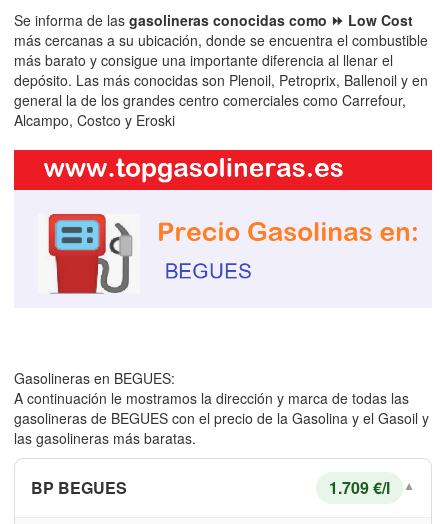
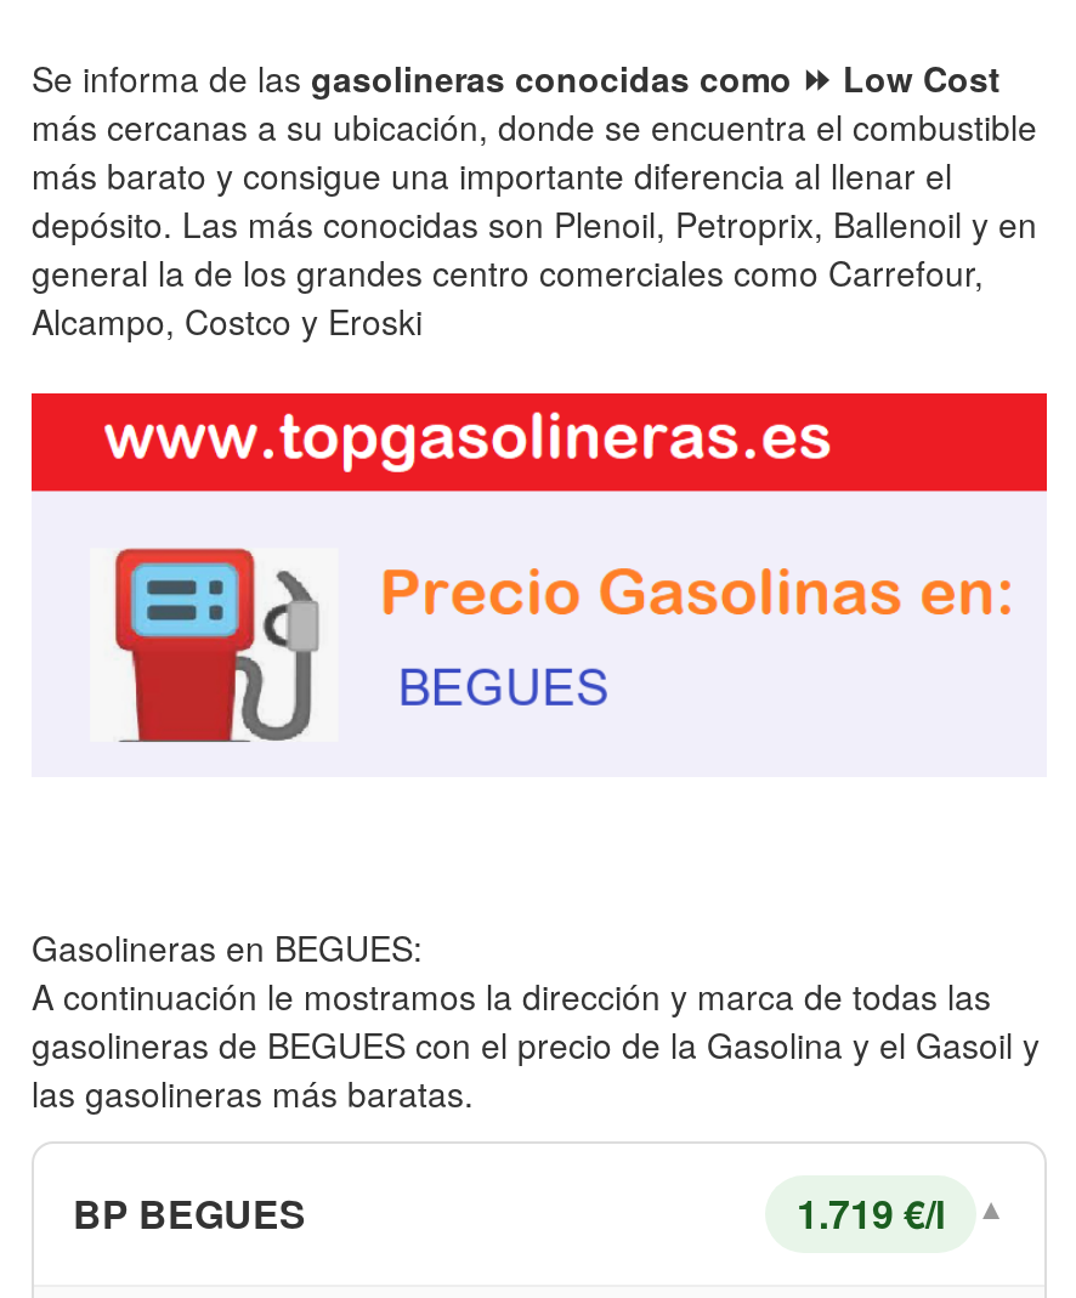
- 1.709 €/l
+ 1.719 €/l
